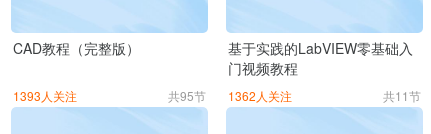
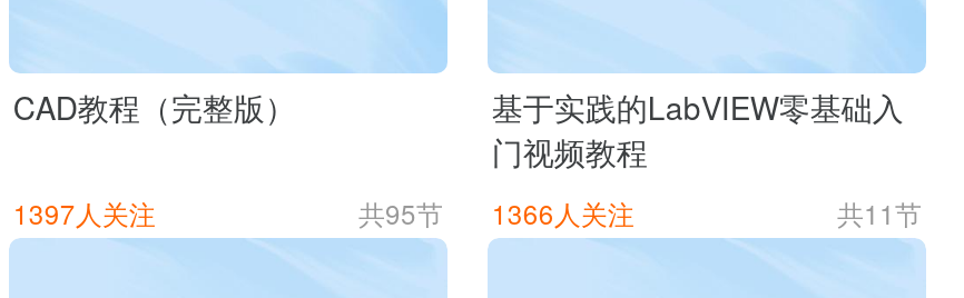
- 1393人关注
+ 1397人关注

- 共95节 1362人关注
+ 共95节 1366人关注
